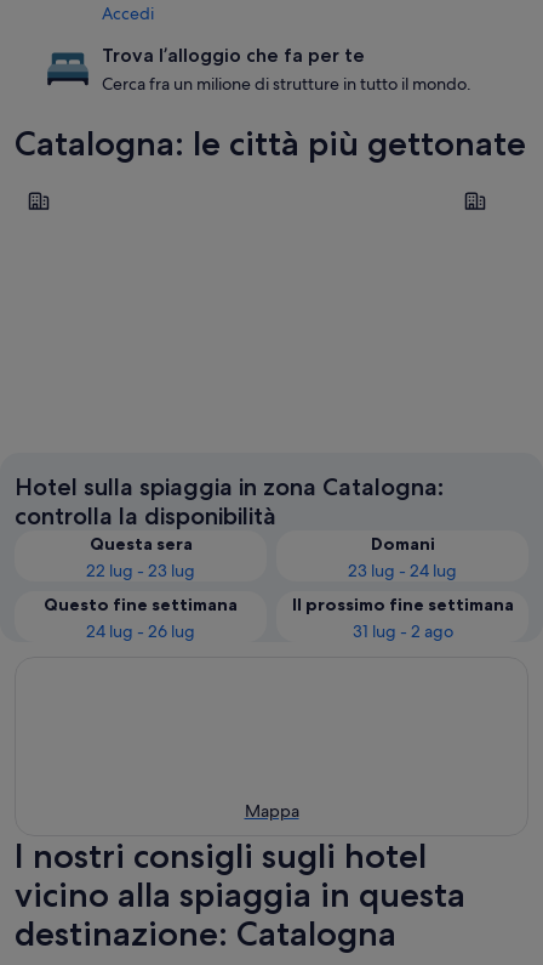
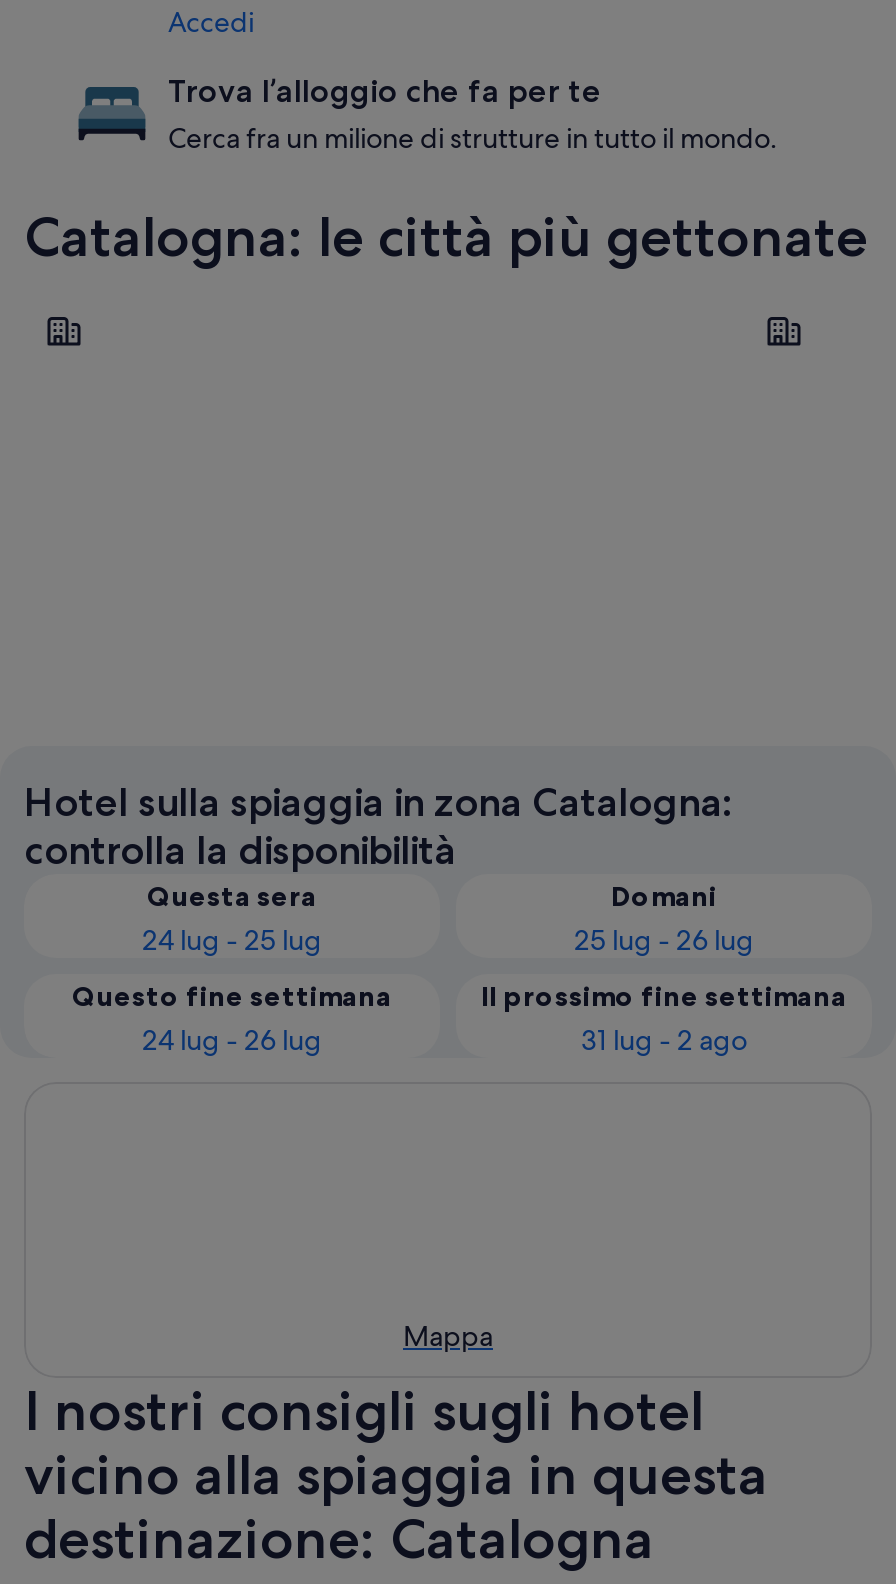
- 22 lug - 23 lug
+ 24 lug - 25 lug

- 23 lug - 24 lug
+ 25 lug - 26 lug
